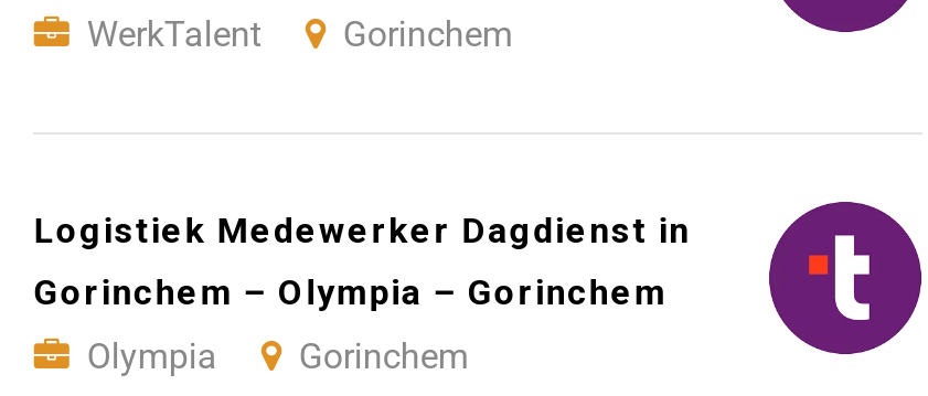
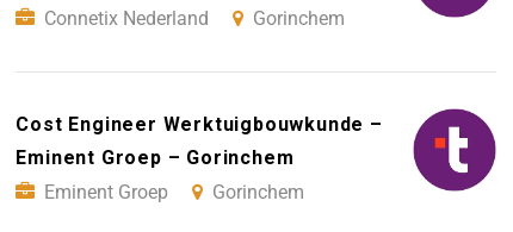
- WerkTalent
+ Connetix Nederland

- Logistiek Medewerker Dagdienst in
+ Cost Engineer Werktuigbouwkunde –

- Gorinchem – Olympia – Gorinchem
+ Eminent Groep – Gorinchem

- Olympia
+ Eminent Groep
